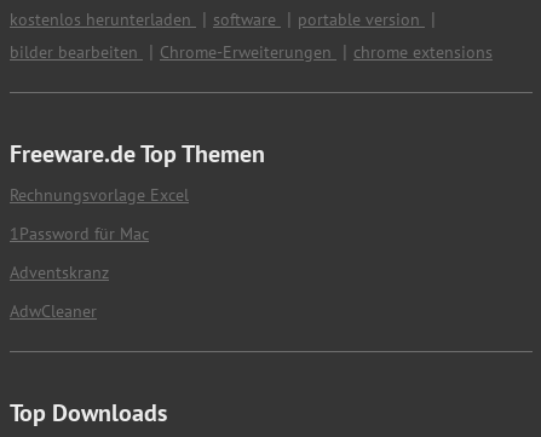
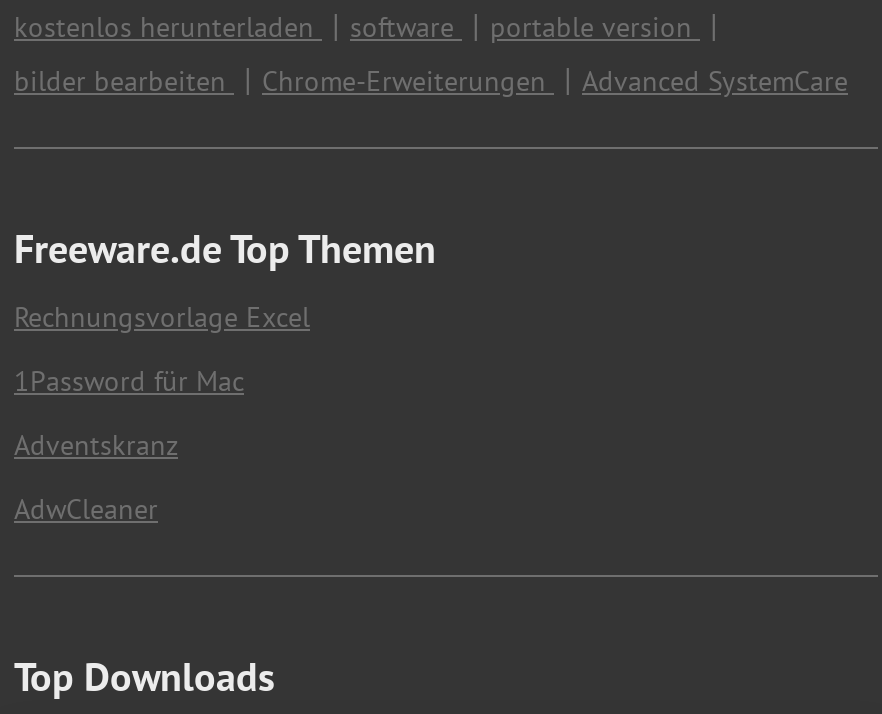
- chrome extensions
+ Advanced SystemCare
